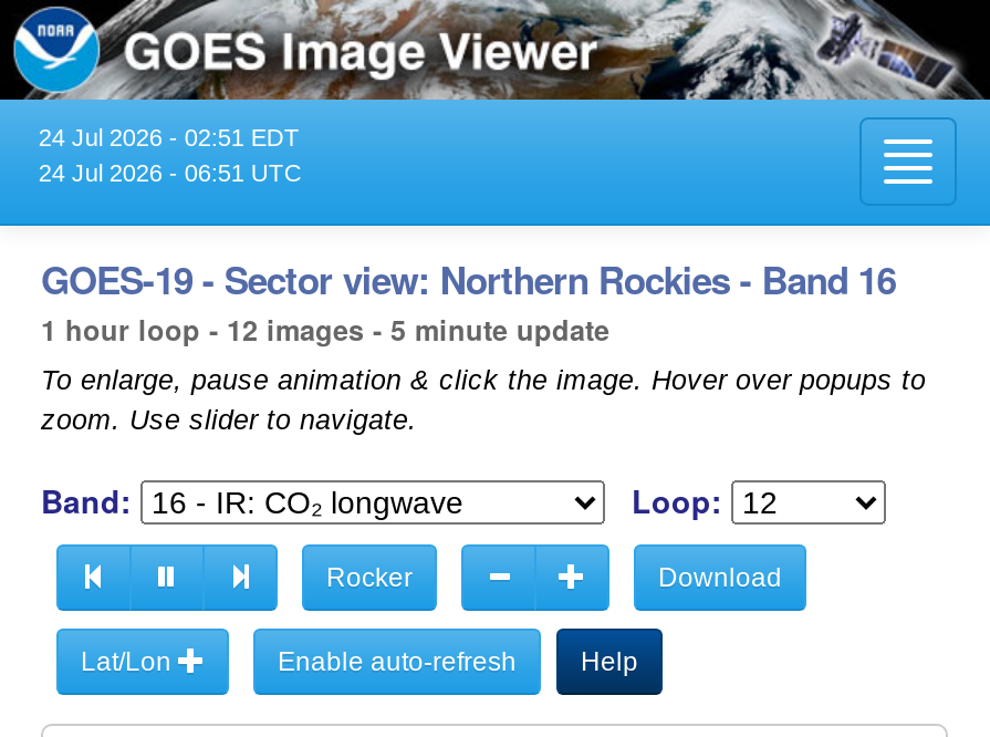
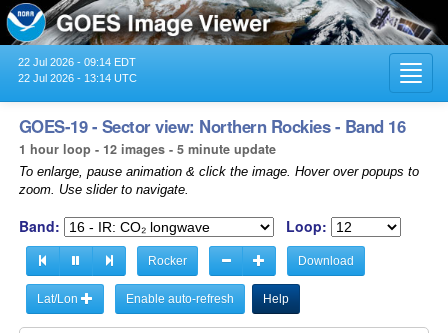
- 24 Jul 2026 - 02:51 EDT
+ 22 Jul 2026 - 09:14 EDT

- 24 Jul 2026 - 06:51 UTC
+ 22 Jul 2026 - 13:14 UTC
